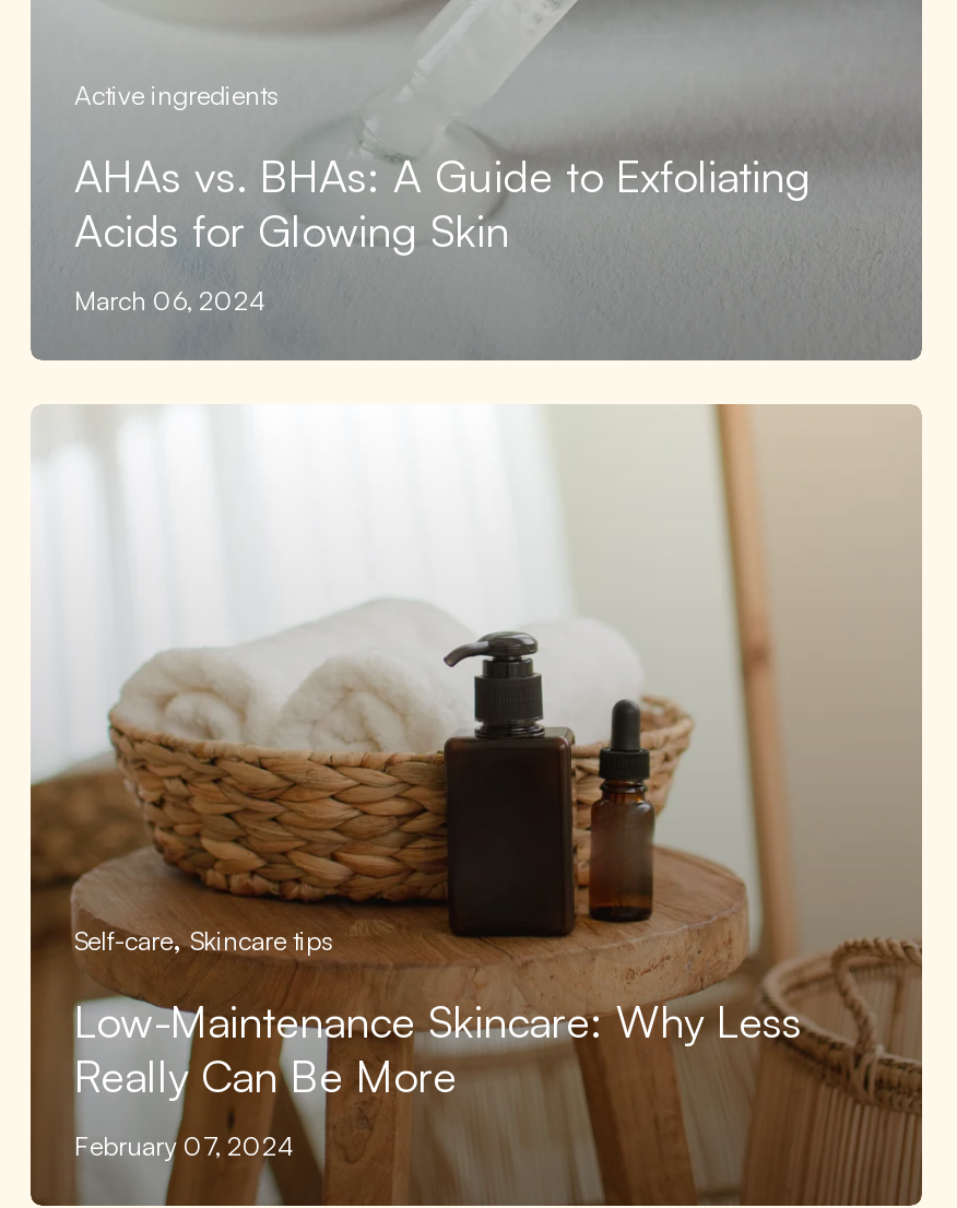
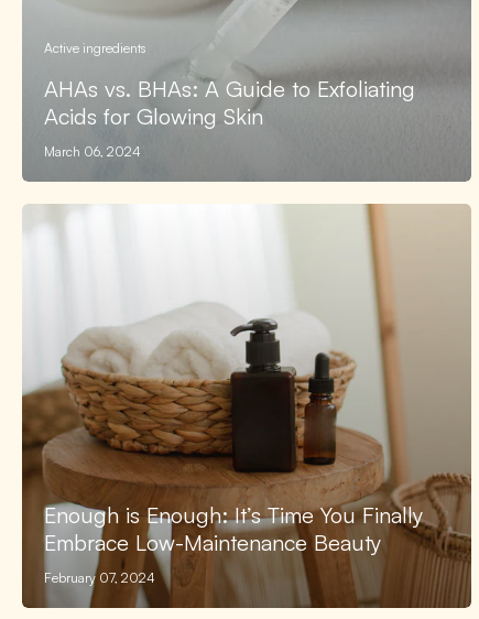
- Self-care Skincare tips
- Low-Maintenance Skincare: Why Less
- Really Can Be More
+ Enough is Enough: It’s Time You Finally
+ Embrace Low-Maintenance Beauty
